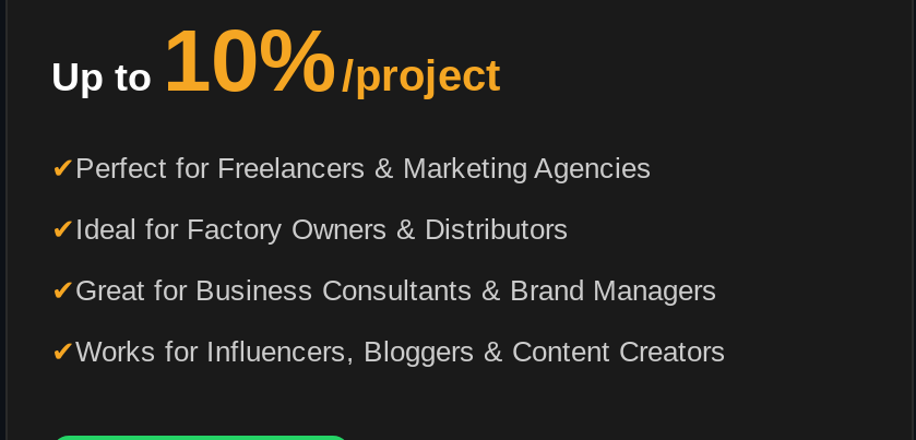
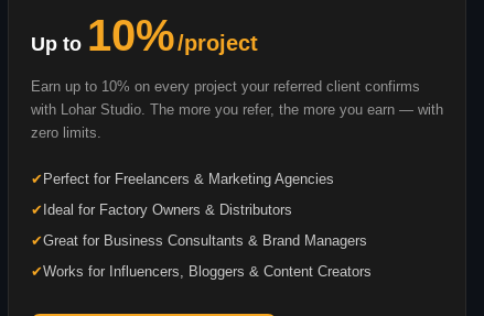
+ Earn up to 10% on every project your referred client confirms
+ with Lohar Studio. The more you refer, the more you earn — with
+ zero limits.
